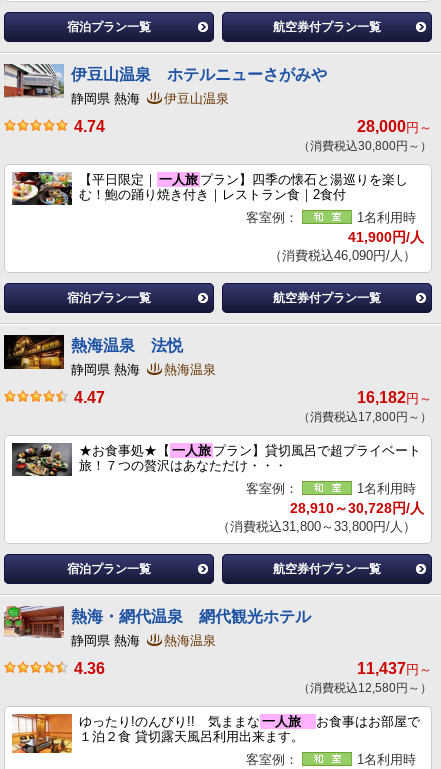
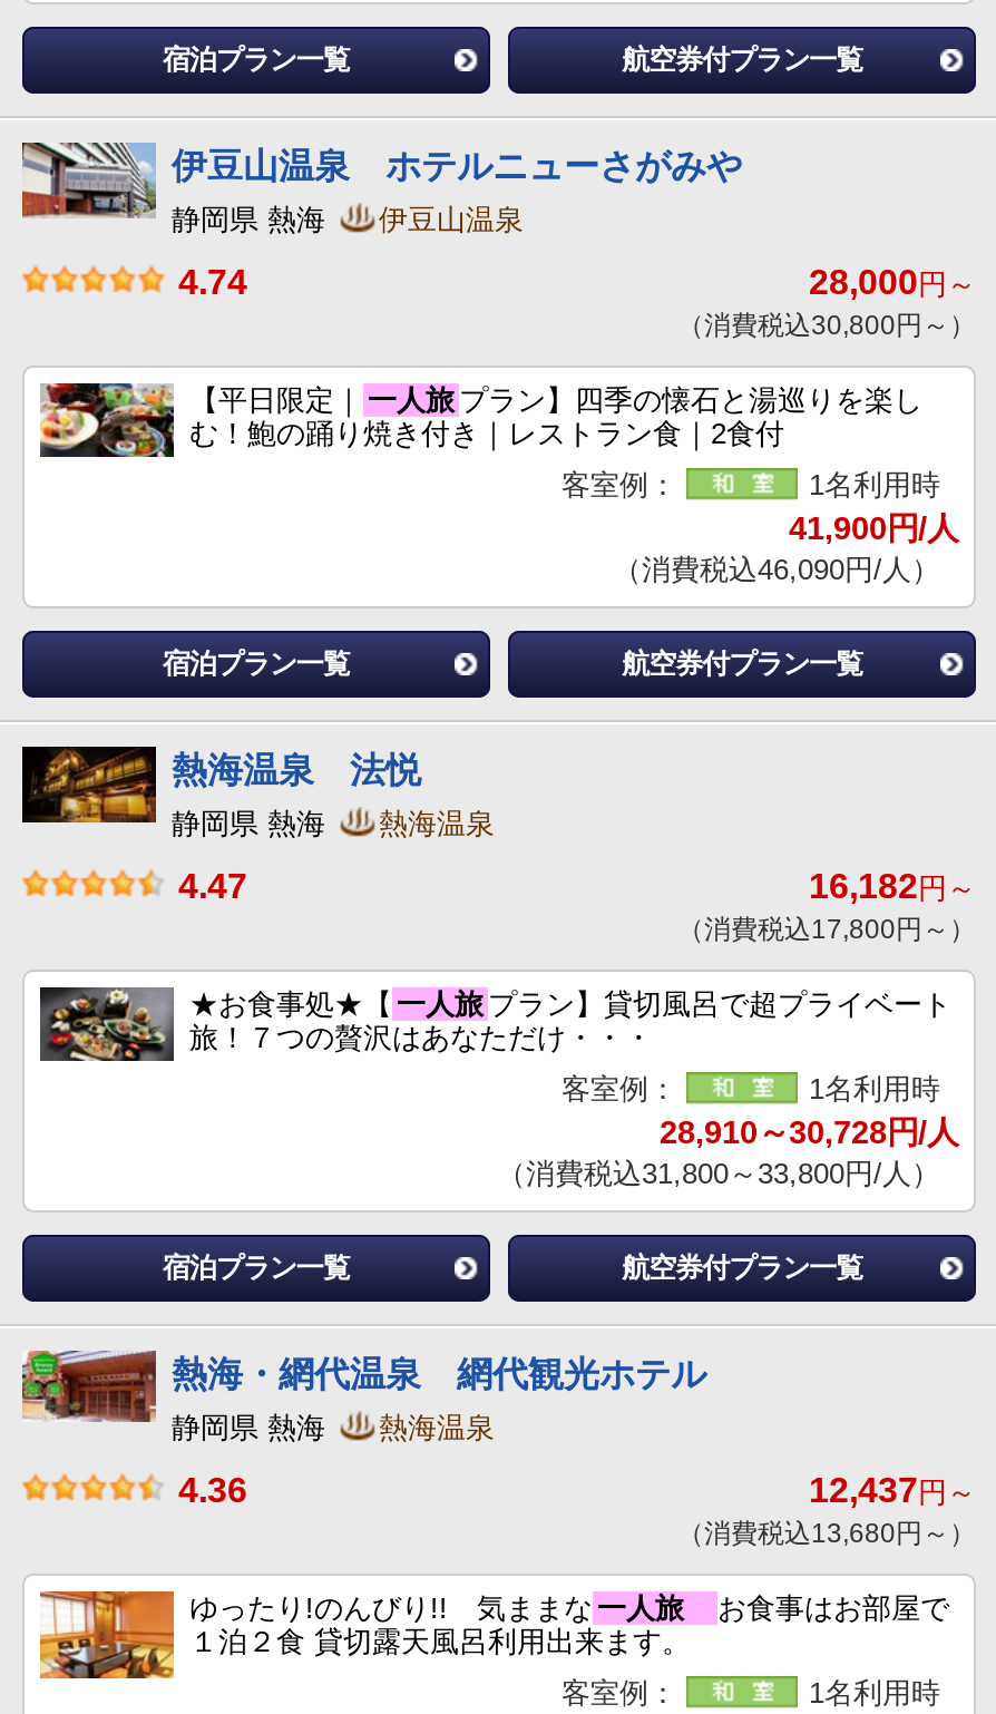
- 11,437円～
+ 12,437円～

- （消費税込12,580円～）
+ （消費税込13,680円～）
